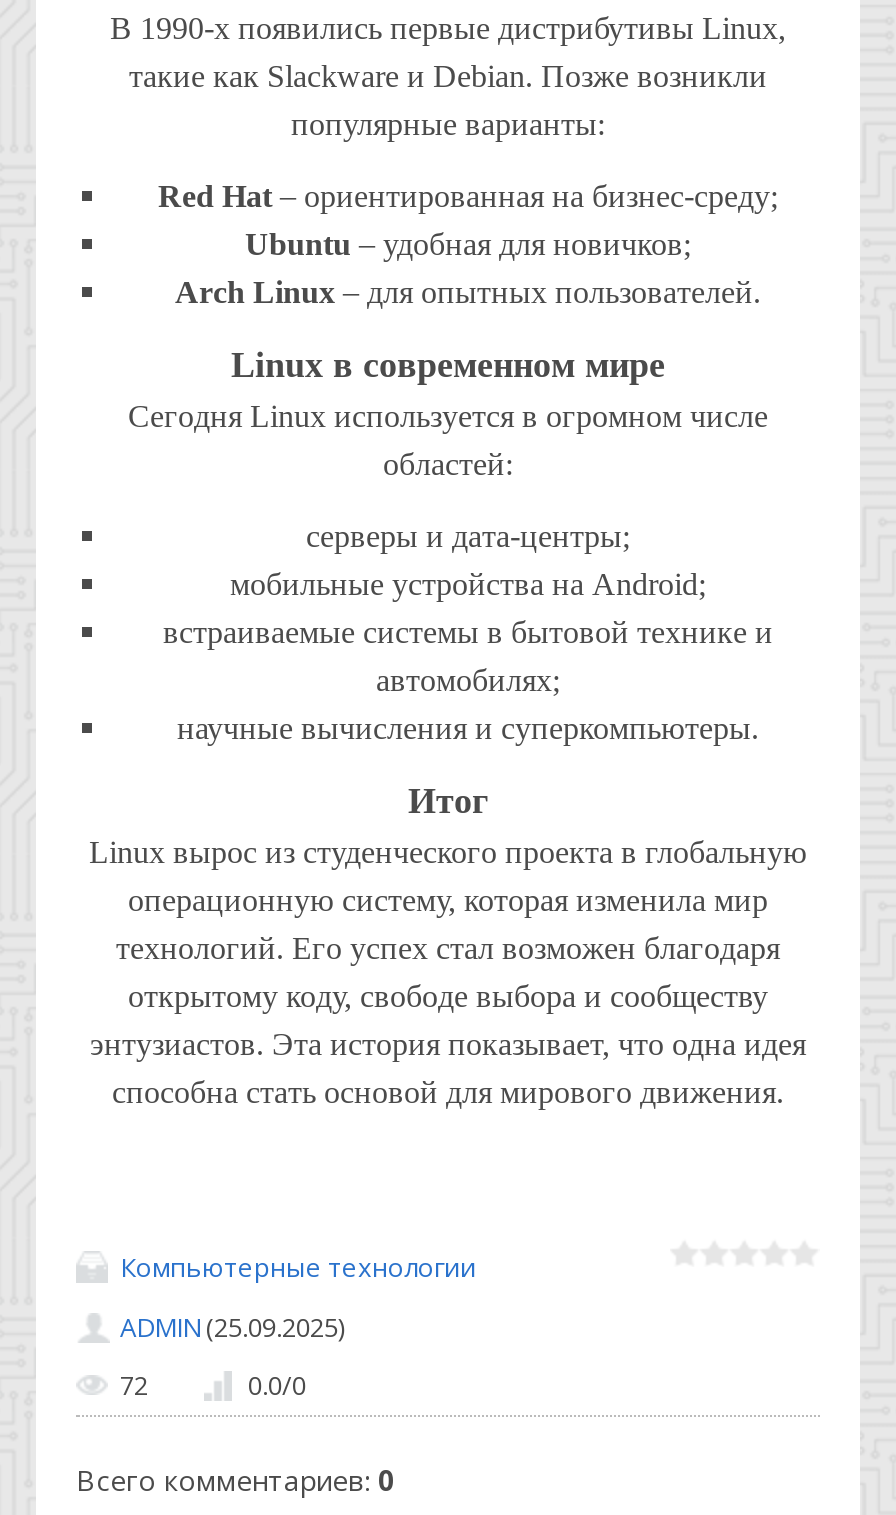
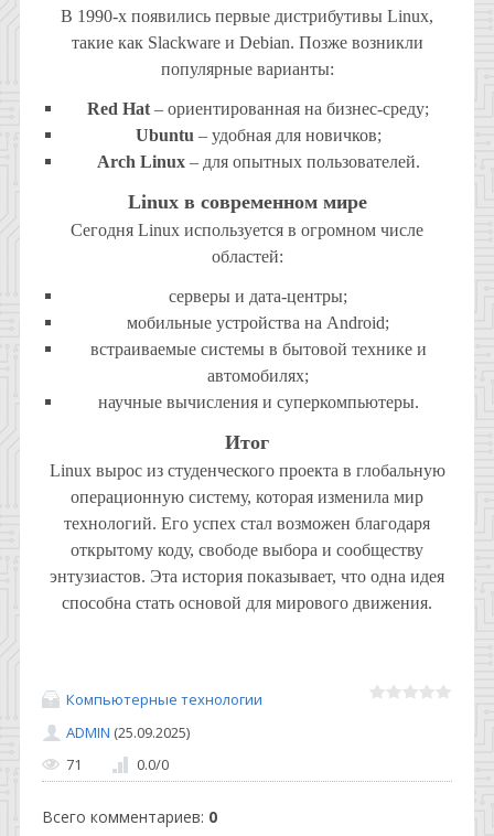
- 72
+ 71
